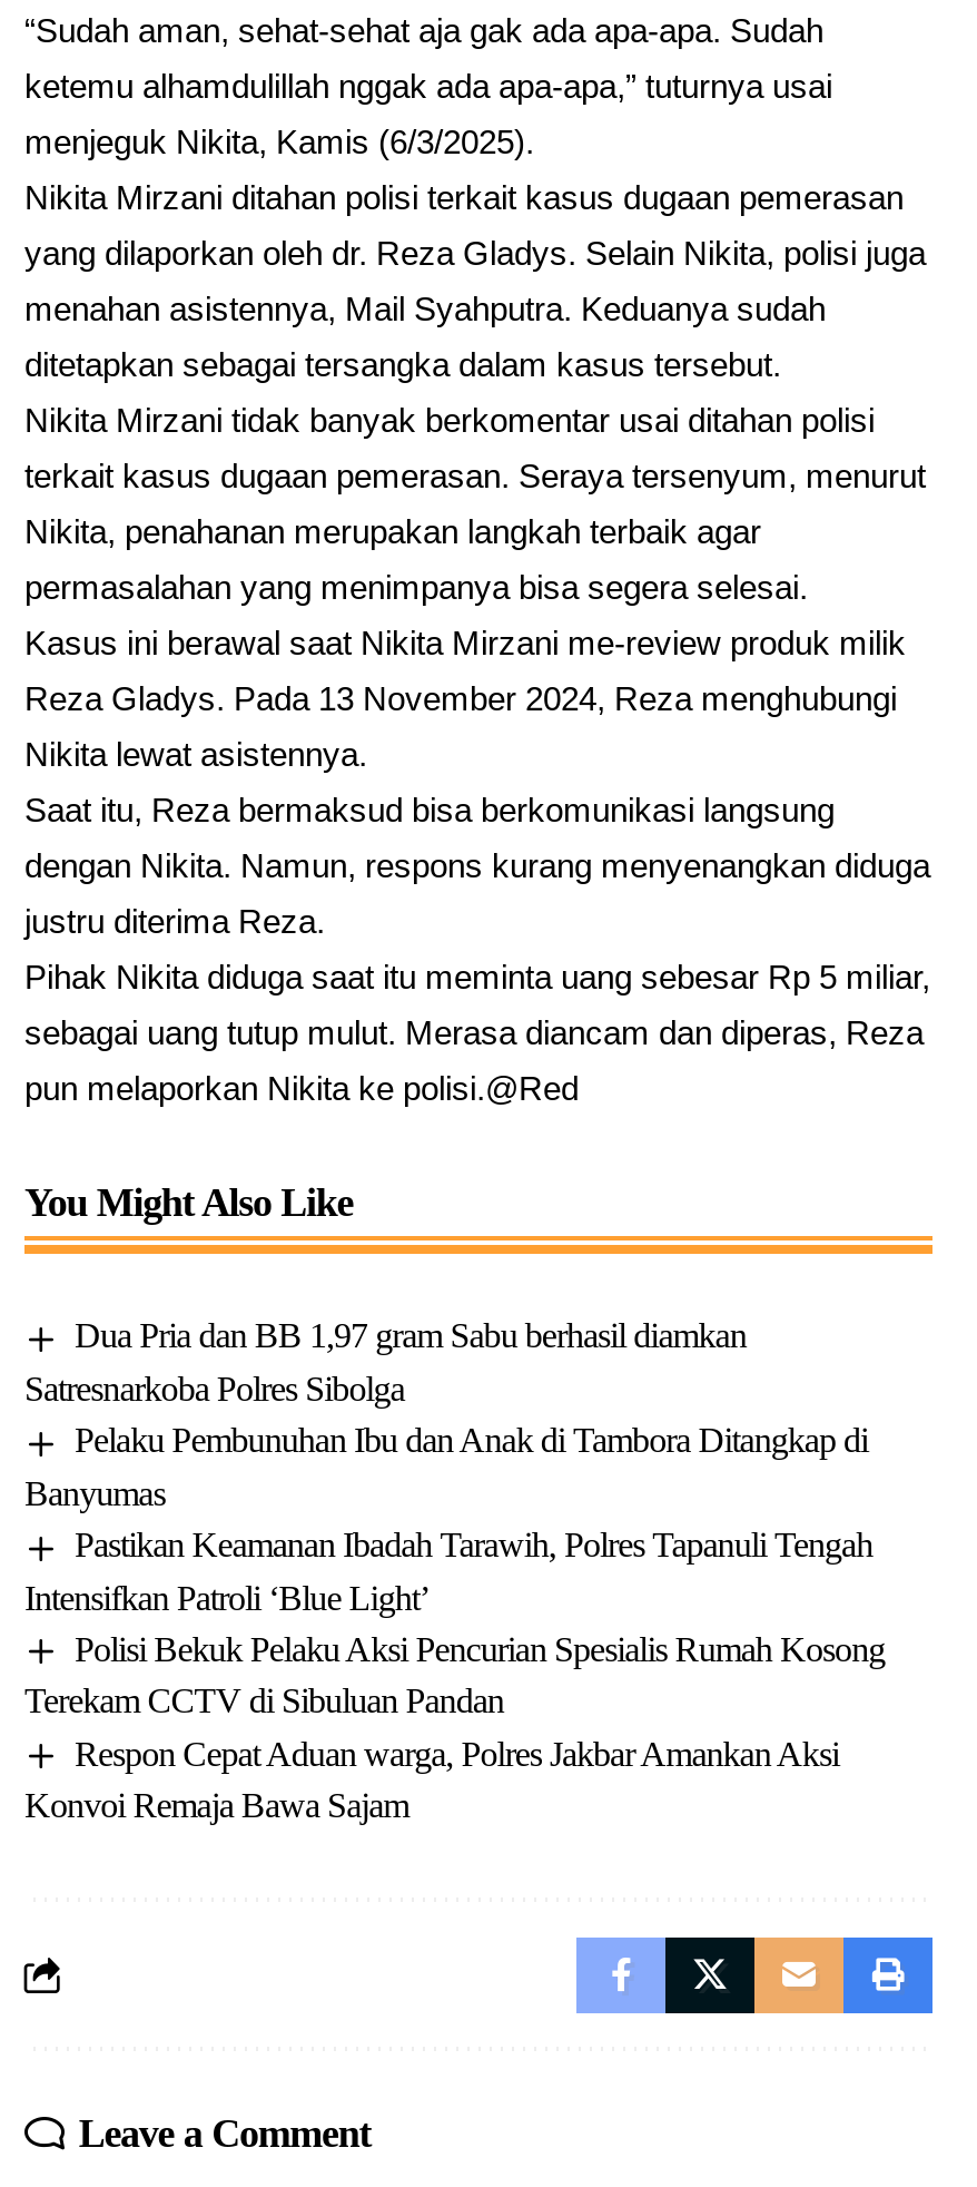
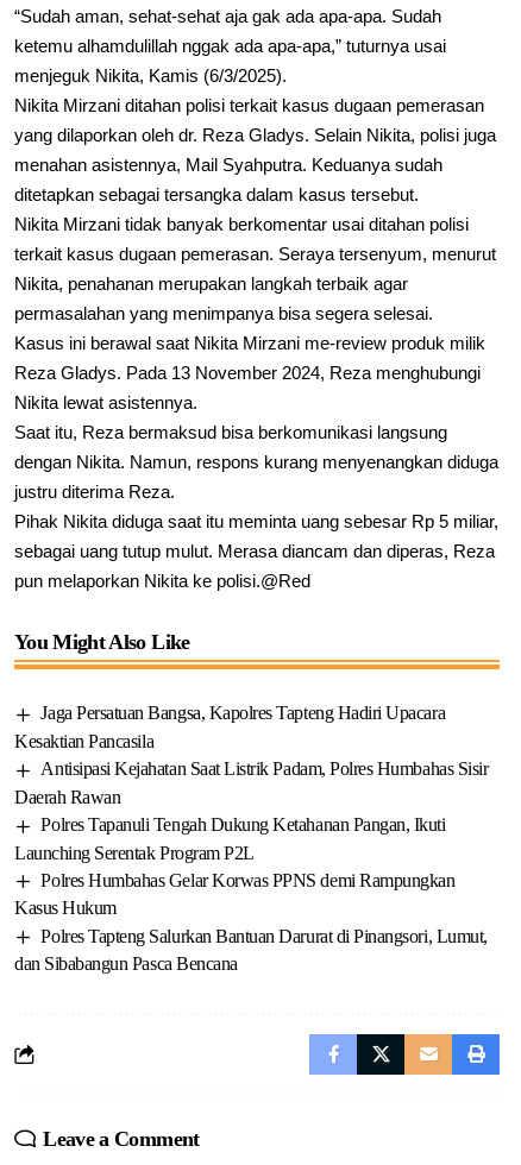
- Dua Pria dan BB 1,97 gram Sabu berhasil diamkan
- Satresnarkoba Polres Sibolga
- Pelaku Pembunuhan Ibu dan Anak di Tambora Ditangkap di
- Banyumas
- Pastikan Keamanan Ibadah Tarawih, Polres Tapanuli Tengah
- Intensifkan Patroli ‘Blue Light’
- Polisi Bekuk Pelaku Aksi Pencurian Spesialis Rumah Kosong
- Terekam CCTV di Sibuluan Pandan
- Respon Cepat Aduan warga, Polres Jakbar Amankan Aksi
- Konvoi Remaja Bawa Sajam
+ Jaga Persatuan Bangsa, Kapolres Tapteng Hadiri Upacara
+ Kesaktian Pancasila
+ Antisipasi Kejahatan Saat Listrik Padam, Polres Humbahas Sisir
+ Daerah Rawan
+ Polres Tapanuli Tengah Dukung Ketahanan Pangan, Ikuti
+ Launching Serentak Program P2L
+ Polres Humbahas Gelar Korwas PPNS demi Rampungkan
+ Kasus Hukum
+ Polres Tapteng Salurkan Bantuan Darurat di Pinangsori, Lumut,
+ dan Sibabangun Pasca Bencana
